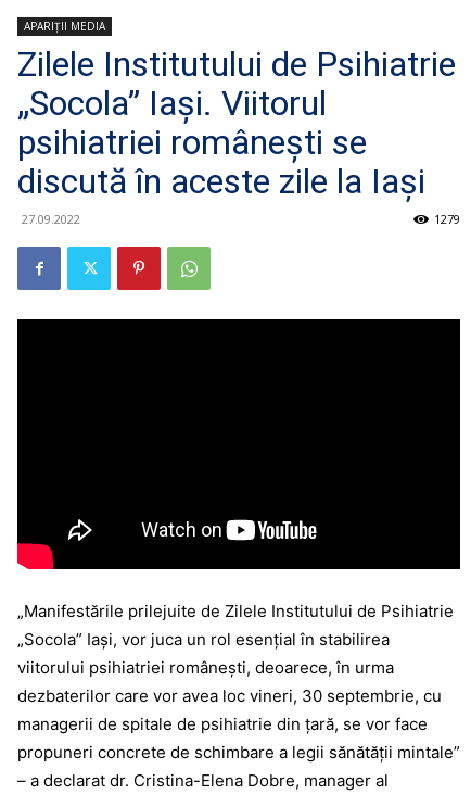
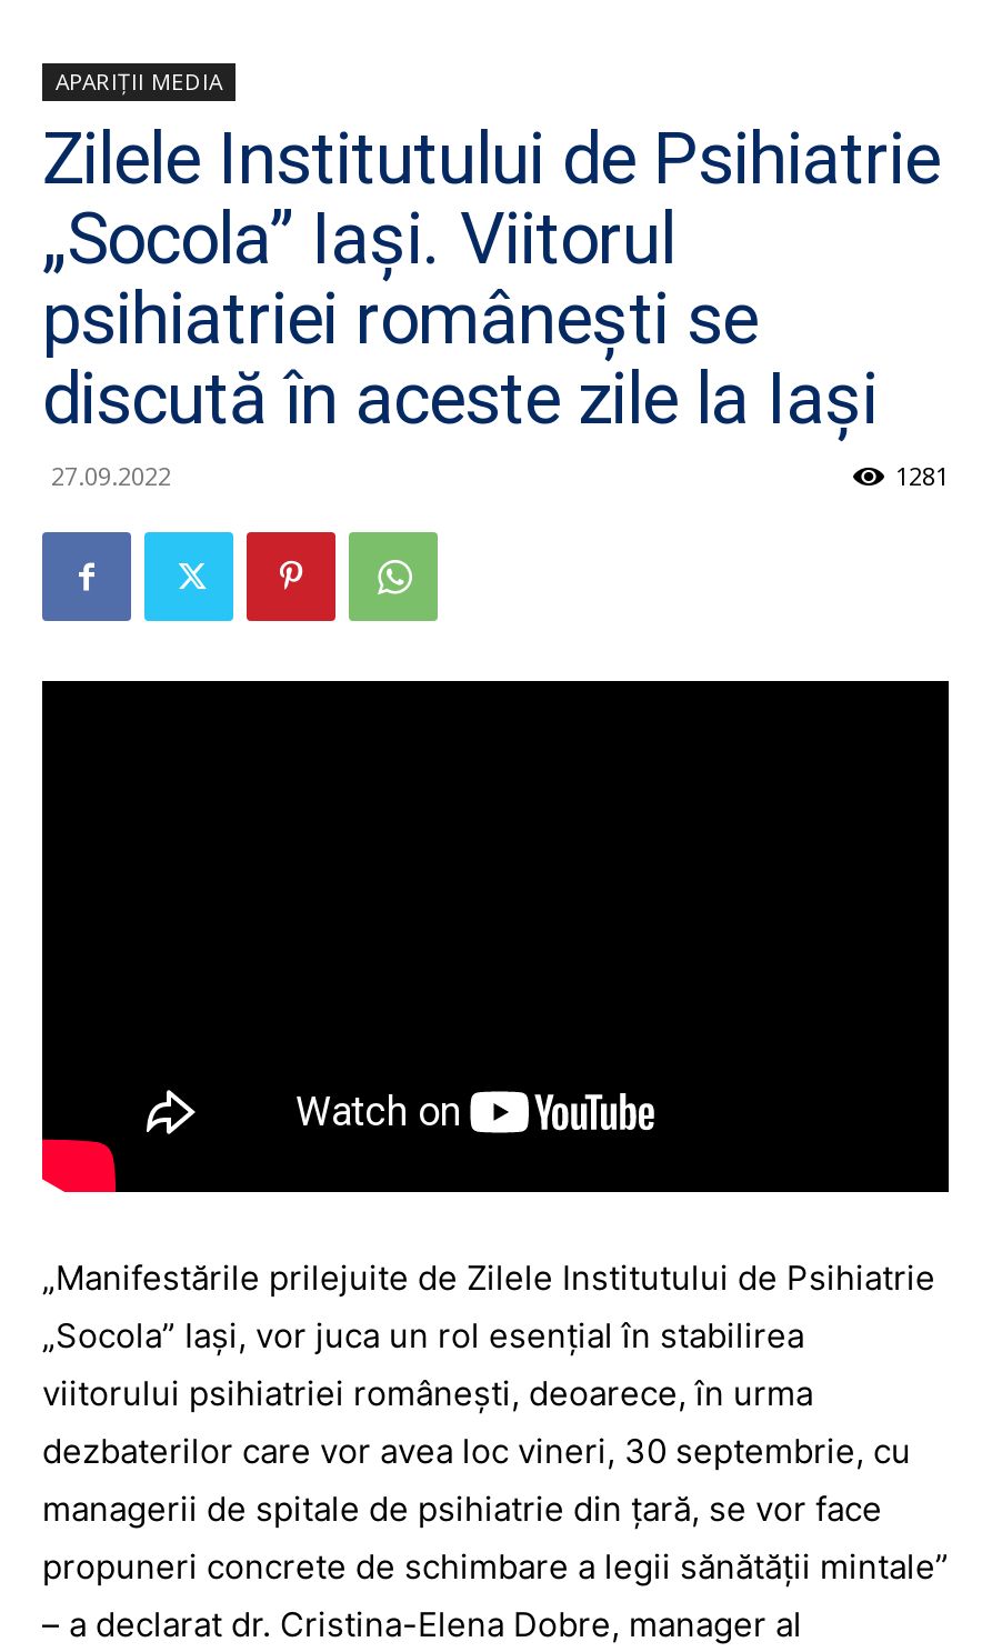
- 1279
+ 1281
